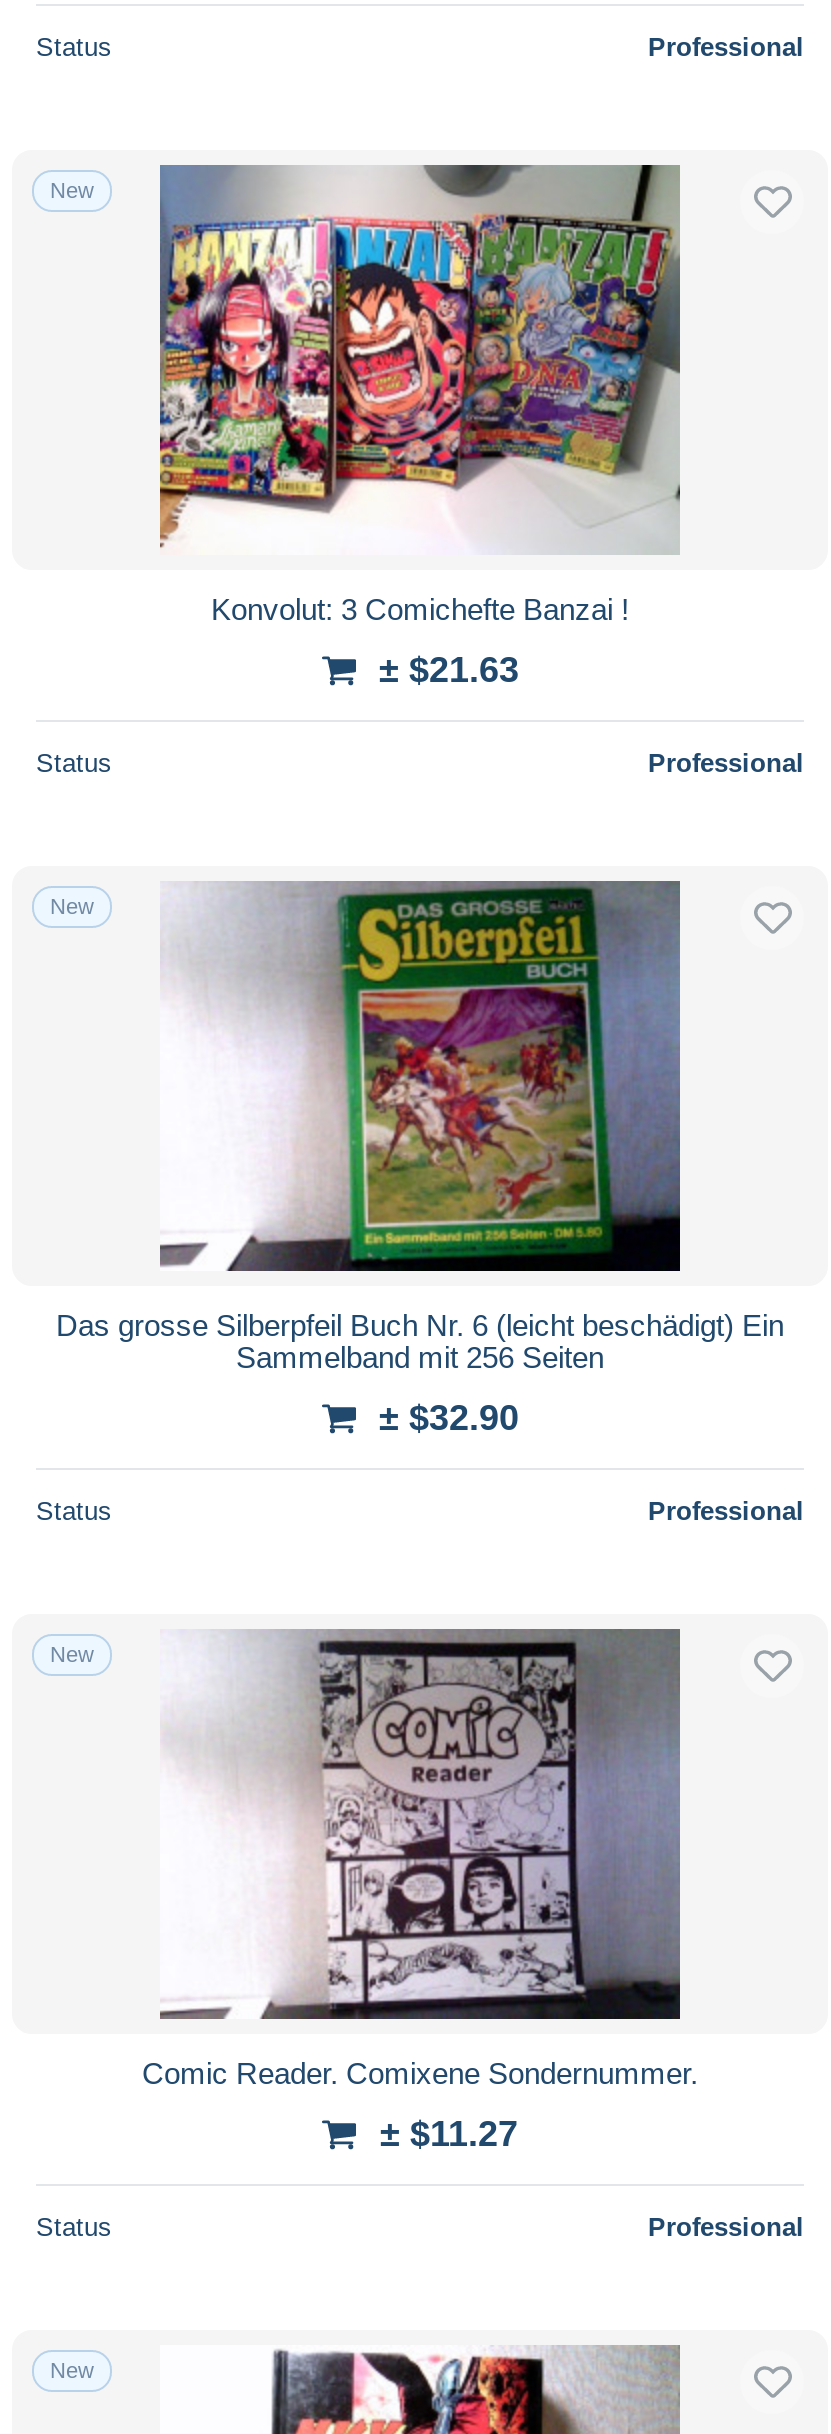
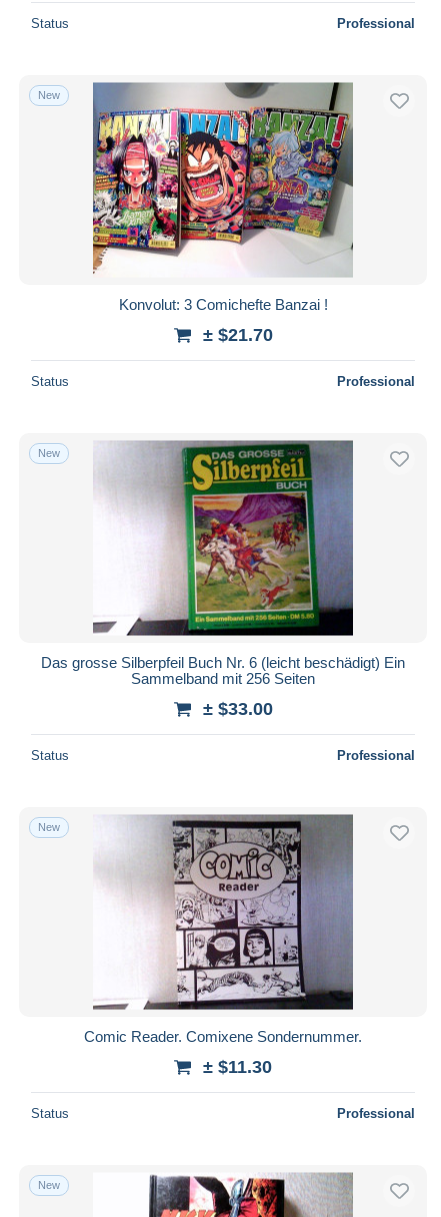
- ± $21.63
+ ± $21.70

- ± $32.90
+ ± $33.00

- ± $11.27
+ ± $11.30
